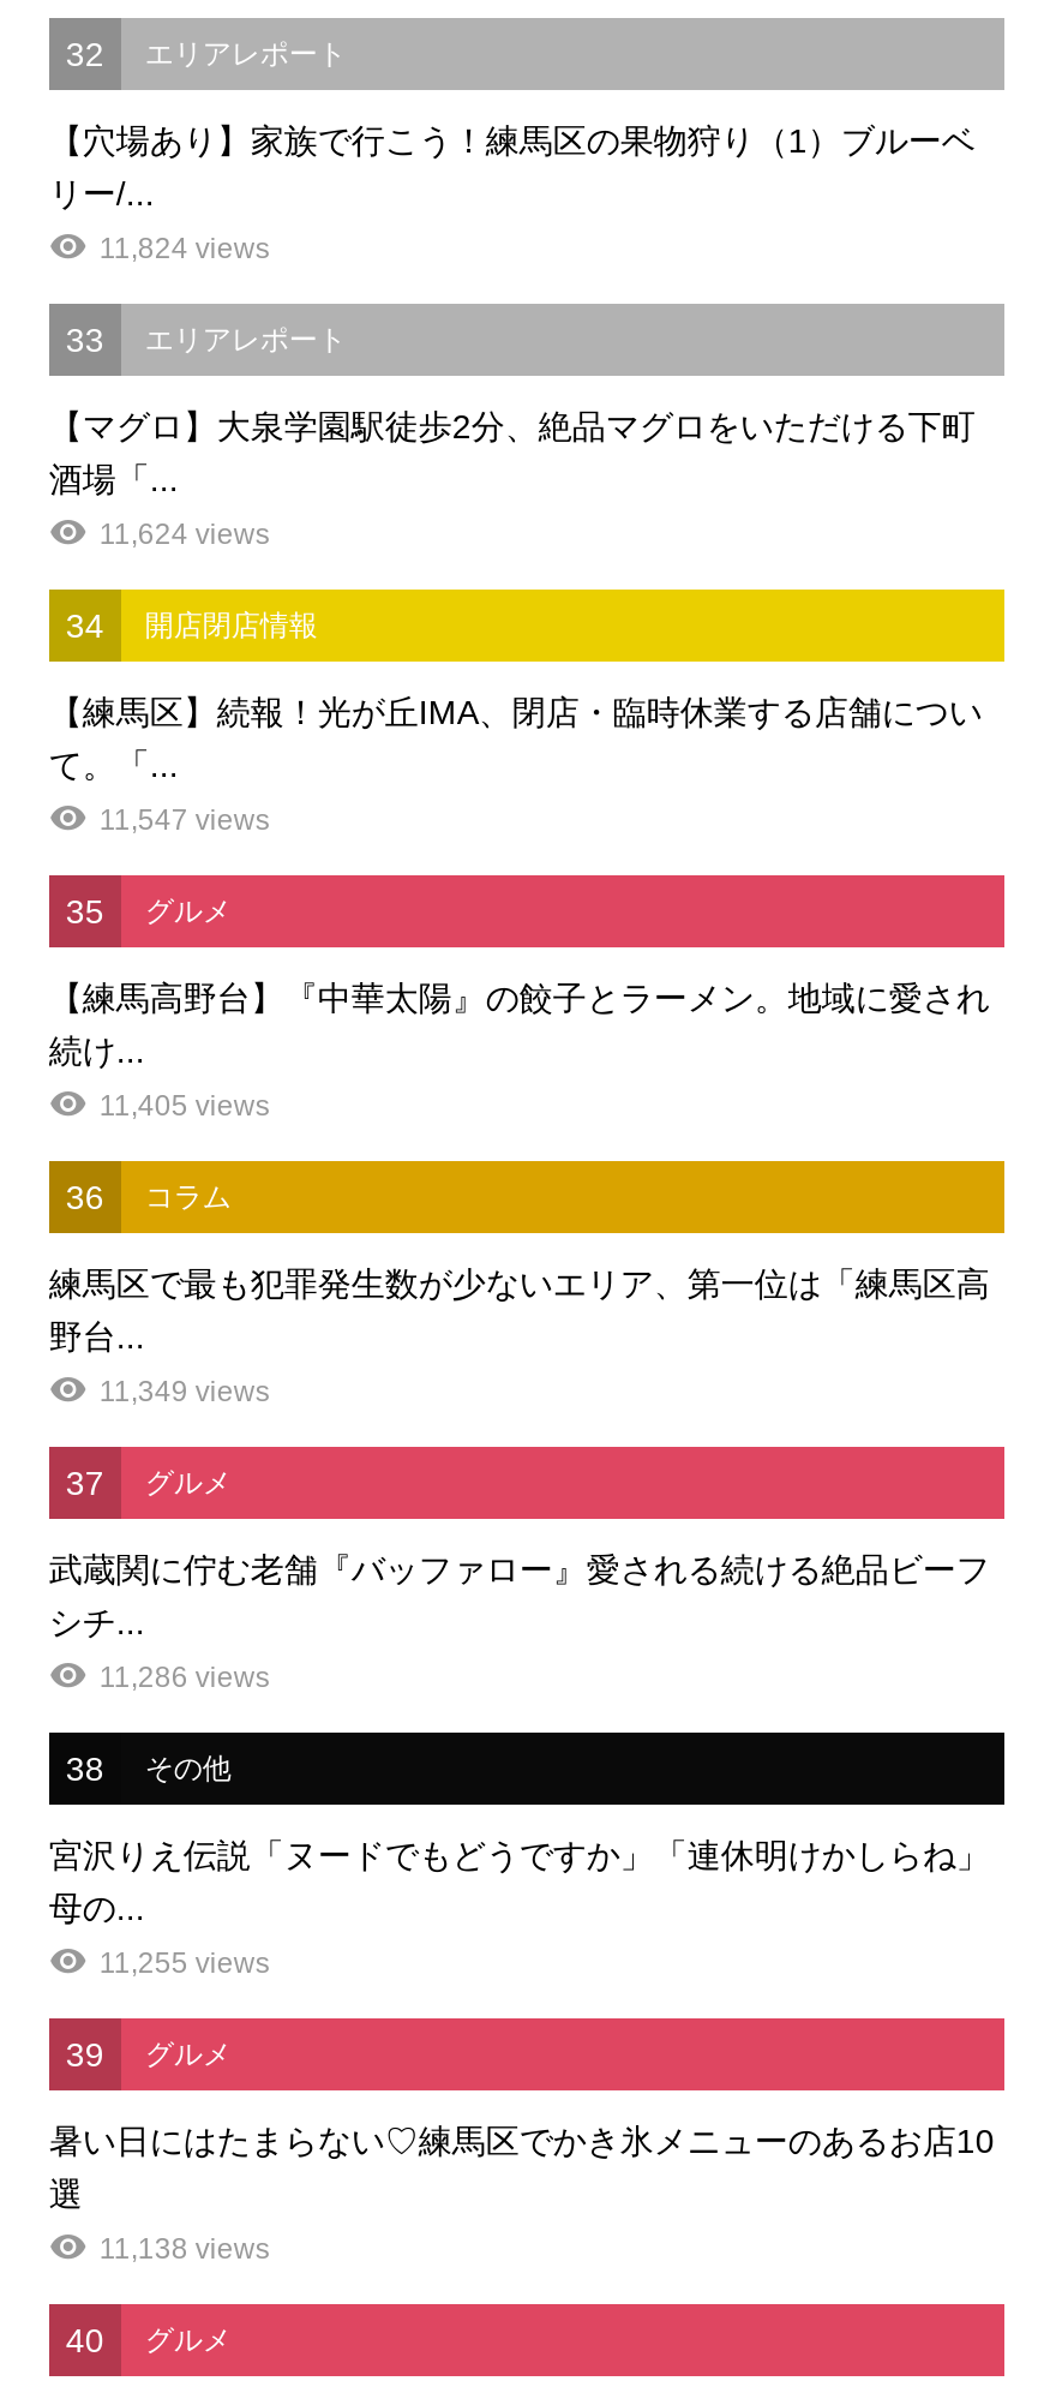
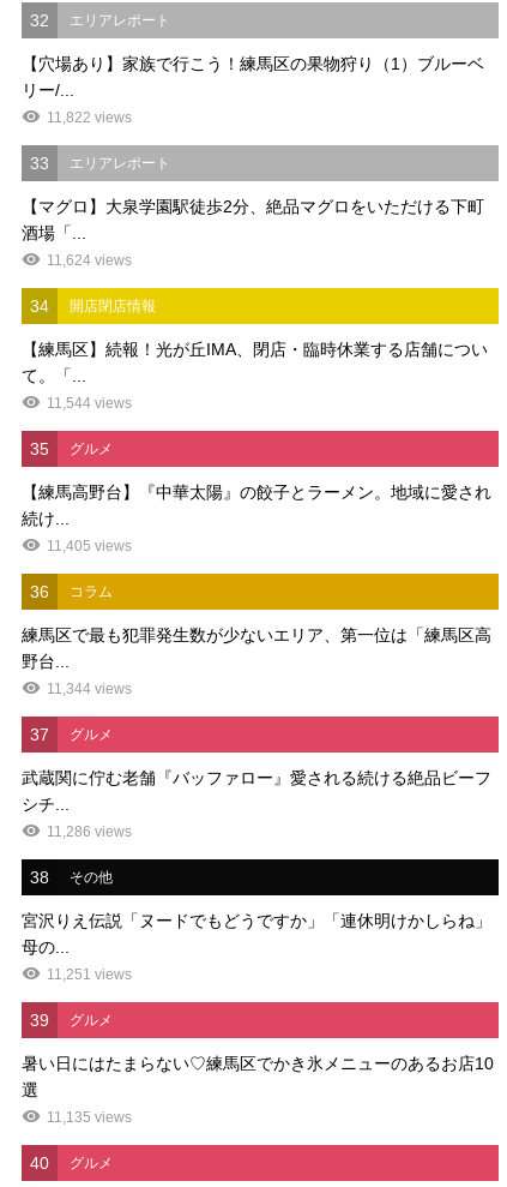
- 11,824 views
+ 11,822 views

- 11,547 views
+ 11,544 views

- 11,349 views
+ 11,344 views

- 11,255 views
+ 11,251 views

- 11,138 views
+ 11,135 views
